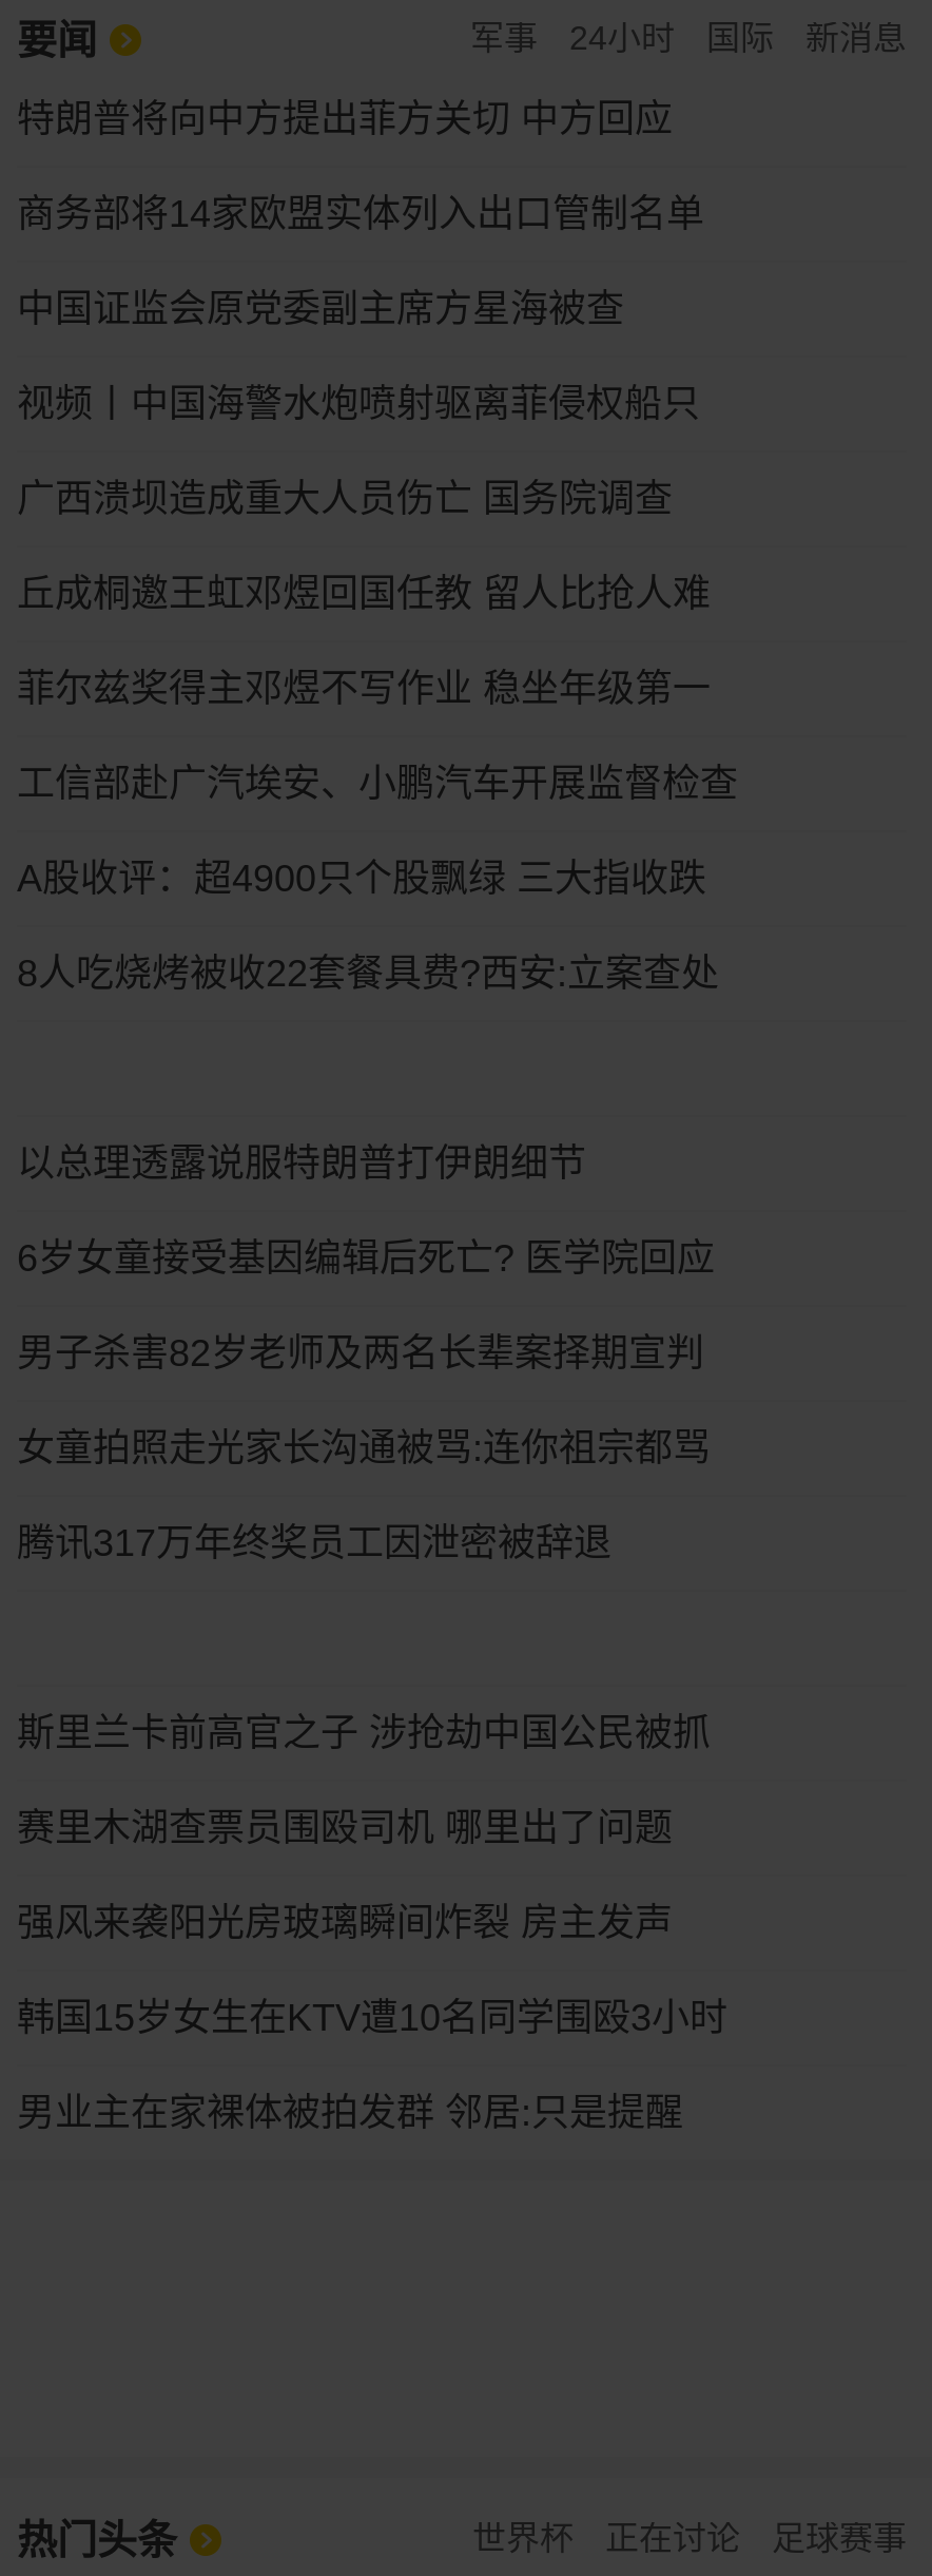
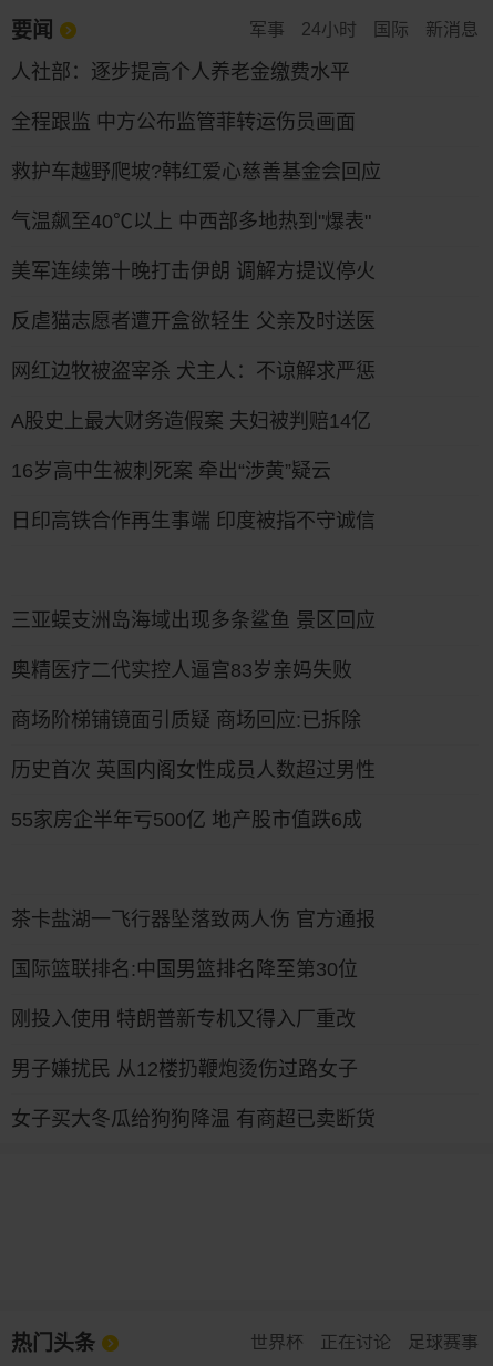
- 特朗普将向中方提出菲方关切 中方回应
+ 人社部：逐步提高个人养老金缴费水平

- 商务部将14家欧盟实体列入出口管制名单
+ 全程跟监 中方公布监管菲转运伤员画面

- 中国证监会原党委副主席方星海被查
+ 救护车越野爬坡?韩红爱心慈善基金会回应

- 视频丨中国海警水炮喷射驱离菲侵权船只
+ 气温飙至40℃以上 中西部多地热到"爆表"

- 广西溃坝造成重大人员伤亡 国务院调查
+ 美军连续第十晚打击伊朗 调解方提议停火

- 丘成桐邀王虹邓煜回国任教 留人比抢人难
+ 反虐猫志愿者遭开盒欲轻生 父亲及时送医

- 菲尔兹奖得主邓煜不写作业 稳坐年级第一
+ 网红边牧被盗宰杀 犬主人：不谅解求严惩

- 工信部赴广汽埃安、小鹏汽车开展监督检查
+ A股史上最大财务造假案 夫妇被判赔14亿

- A股收评：超4900只个股飘绿 三大指收跌
+ 16岁高中生被刺死案 牵出“涉黄”疑云

- 8人吃烧烤被收22套餐具费?西安:立案查处
+ 日印高铁合作再生事端 印度被指不守诚信

- 以总理透露说服特朗普打伊朗细节
+ 三亚蜈支洲岛海域出现多条鲨鱼 景区回应

- 6岁女童接受基因编辑后死亡? 医学院回应
+ 奥精医疗二代实控人逼宫83岁亲妈失败

- 男子杀害82岁老师及两名长辈案择期宣判
+ 商场阶梯铺镜面引质疑 商场回应:已拆除

- 女童拍照走光家长沟通被骂:连你祖宗都骂
+ 历史首次 英国内阁女性成员人数超过男性

- 腾讯317万年终奖员工因泄密被辞退
+ 55家房企半年亏500亿 地产股市值跌6成

- 斯里兰卡前高官之子 涉抢劫中国公民被抓
+ 茶卡盐湖一飞行器坠落致两人伤 官方通报

- 赛里木湖查票员围殴司机 哪里出了问题
+ 国际篮联排名:中国男篮排名降至第30位

- 强风来袭阳光房玻璃瞬间炸裂 房主发声
+ 刚投入使用 特朗普新专机又得入厂重改

- 韩国15岁女生在KTV遭10名同学围殴3小时
+ 男子嫌扰民 从12楼扔鞭炮烫伤过路女子

- 男业主在家裸体被拍发群 邻居:只是提醒
+ 女子买大冬瓜给狗狗降温 有商超已卖断货
